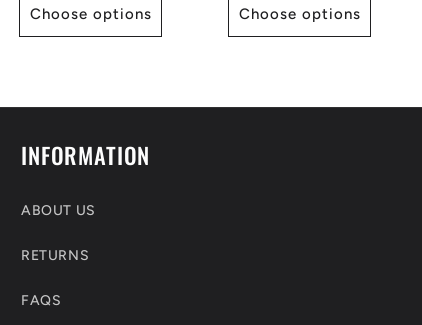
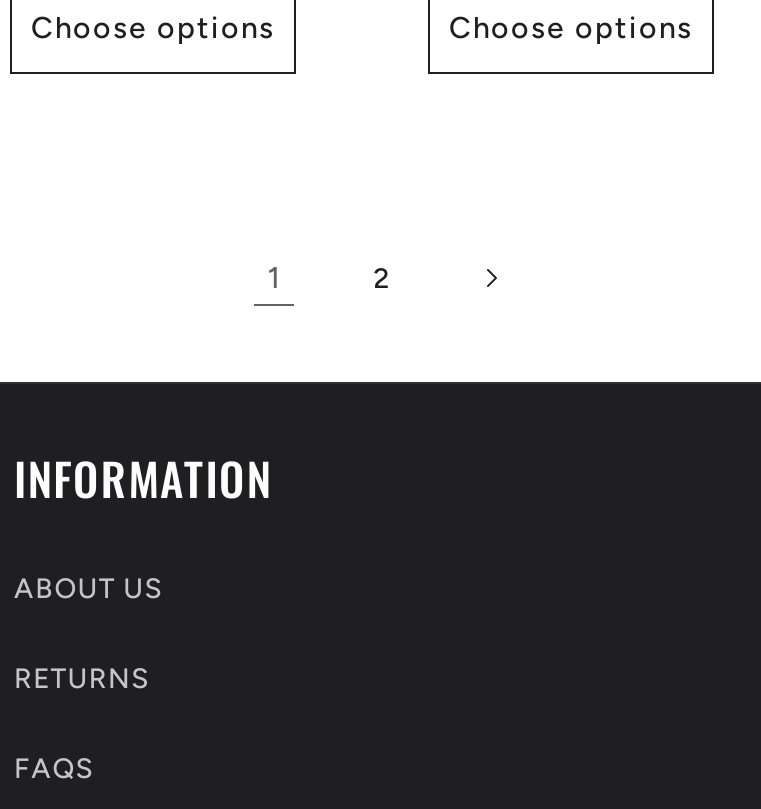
+ 1
+ 2
